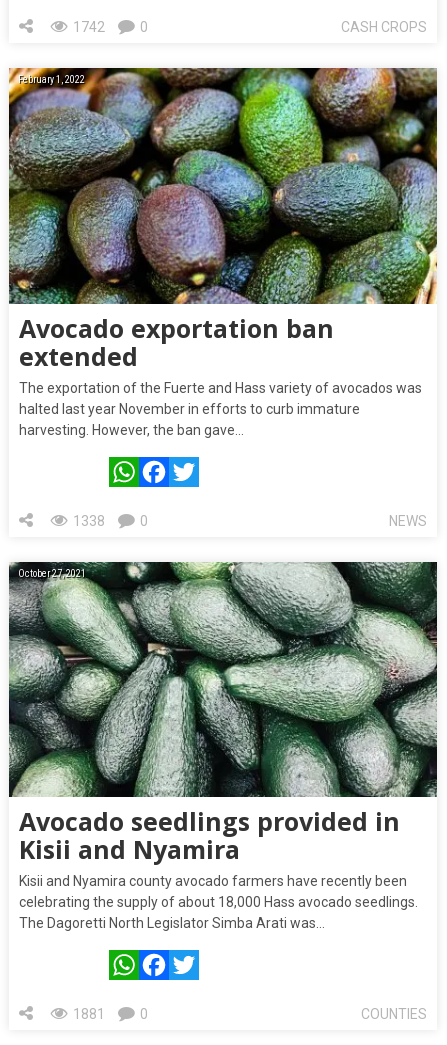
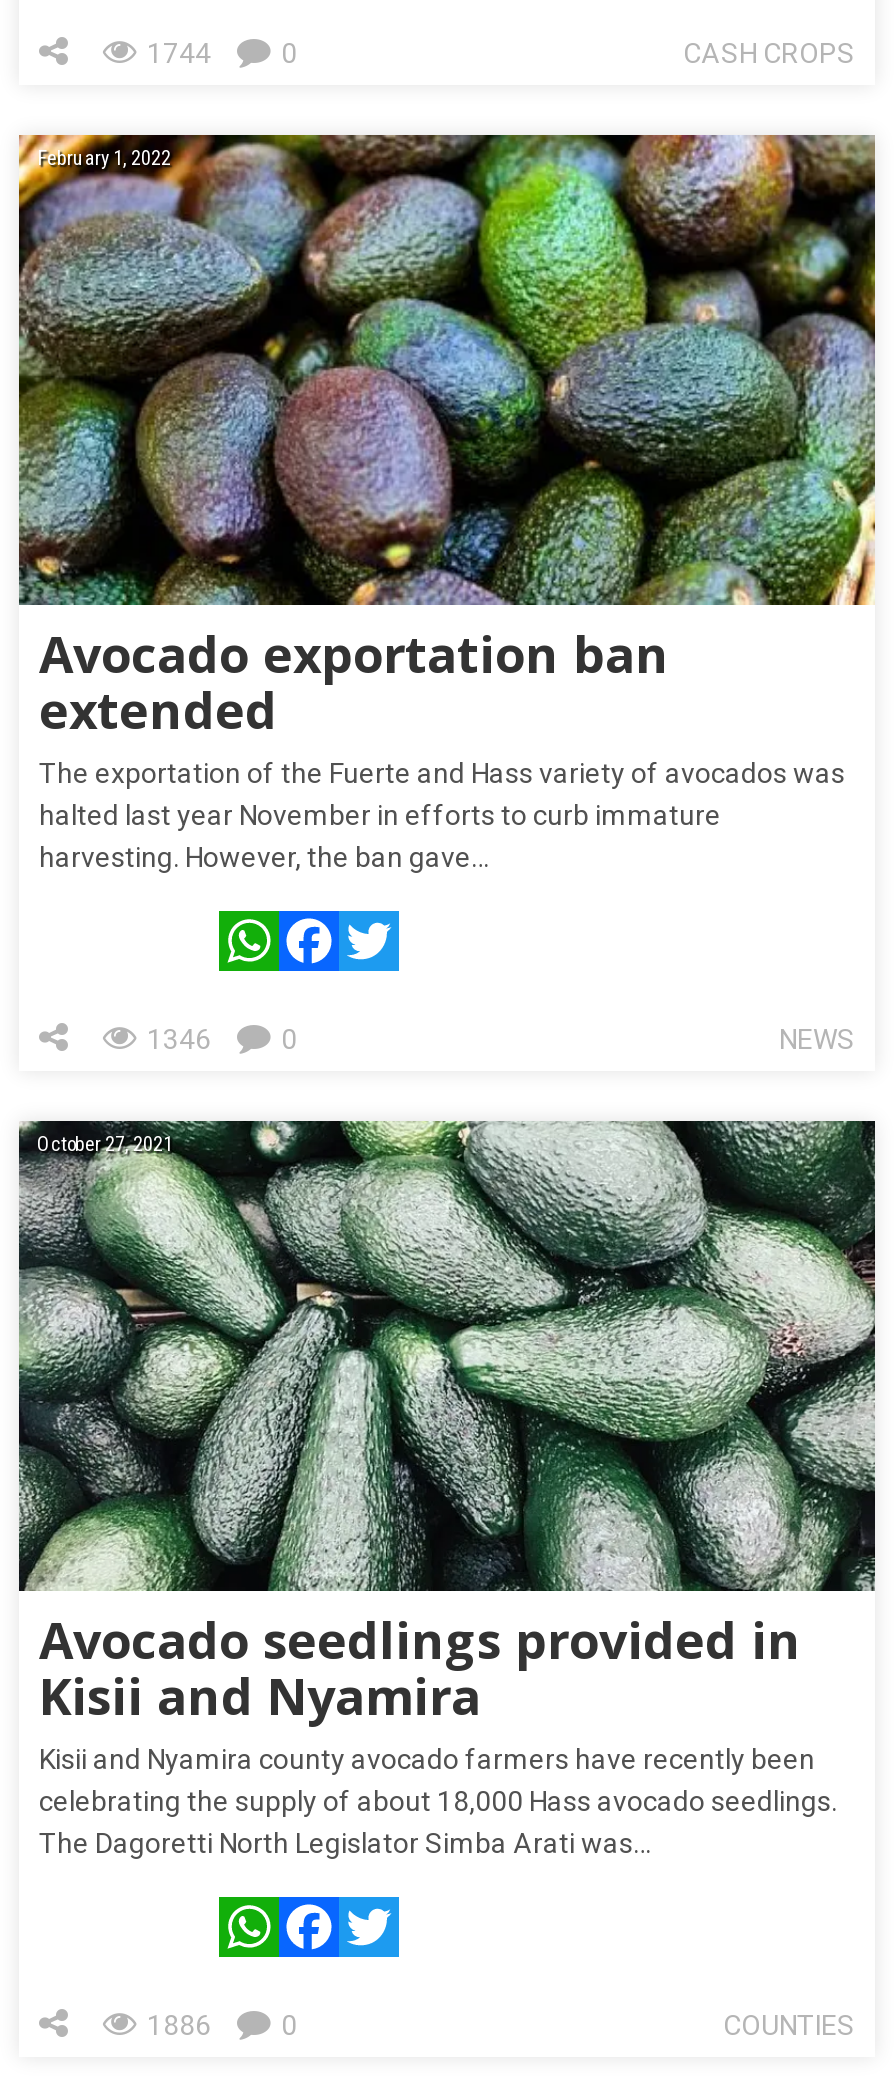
- 1742
+ 1744

- 1338
+ 1346

- 1881
+ 1886
